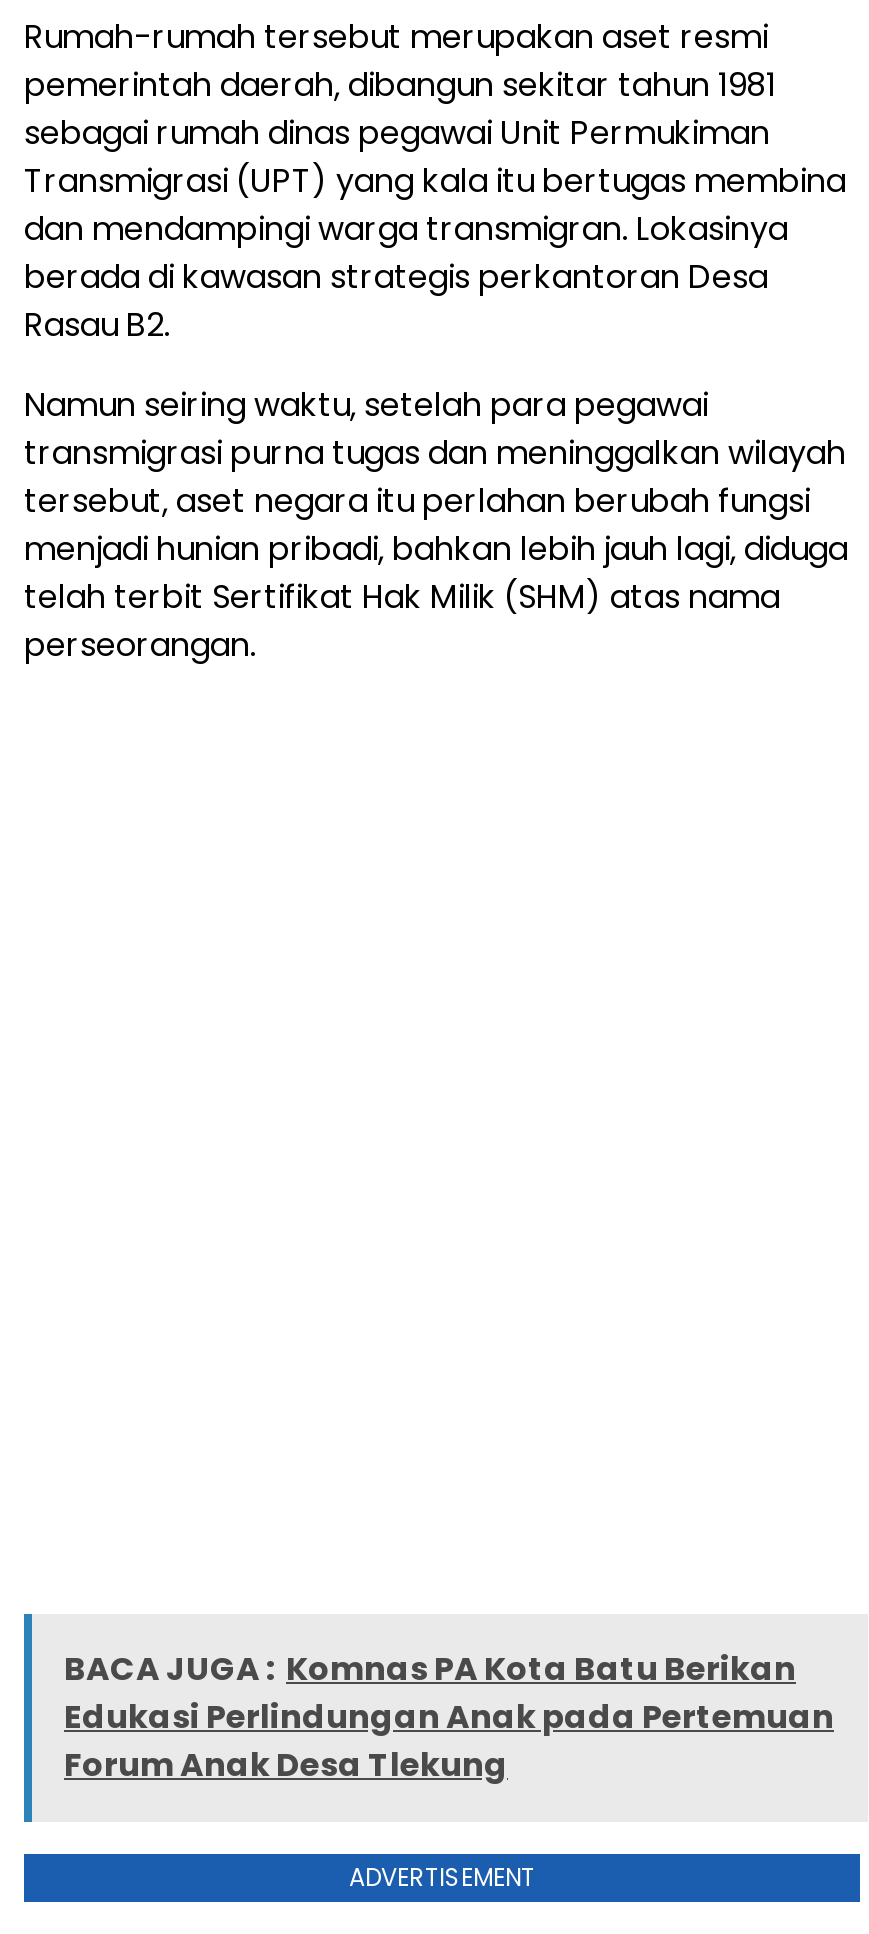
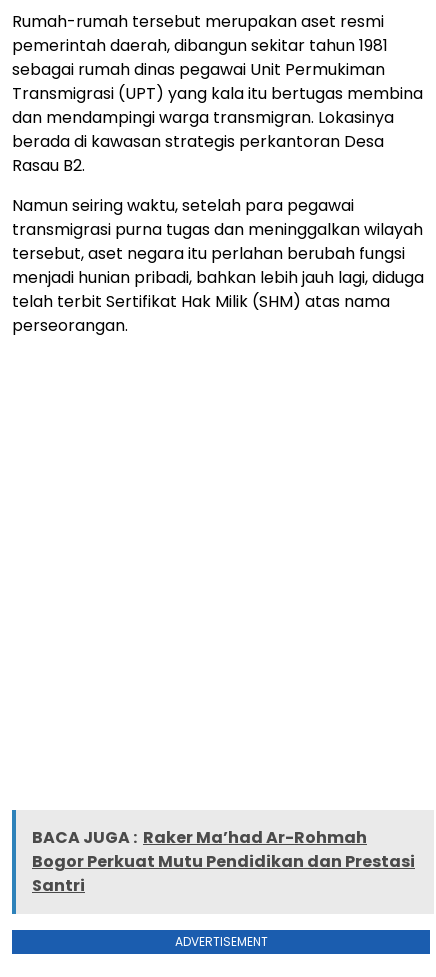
- BACA JUGA : Komnas PA Kota Batu Berikan
- Edukasi Perlindungan Anak pada Pertemuan
- Forum Anak Desa Tlekung
+ BACA JUGA : Raker Ma’had Ar-Rohmah
+ Bogor Perkuat Mutu Pendidikan dan Prestasi
+ Santri
